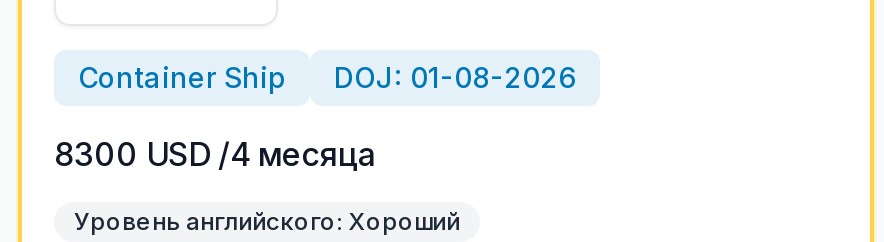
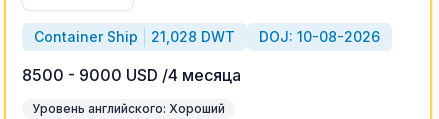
- DOJ: 01-08-2026
+ 21,028 DWT
+ DOJ: 10-08-2026

- 8300 USD /4 месяца
+ 8500 - 9000 USD /4 месяца
